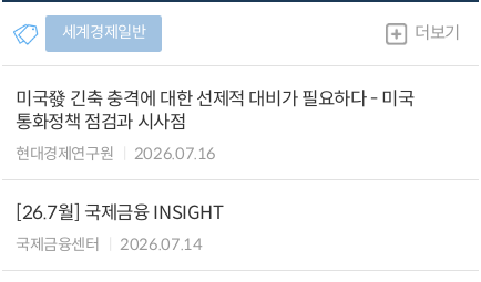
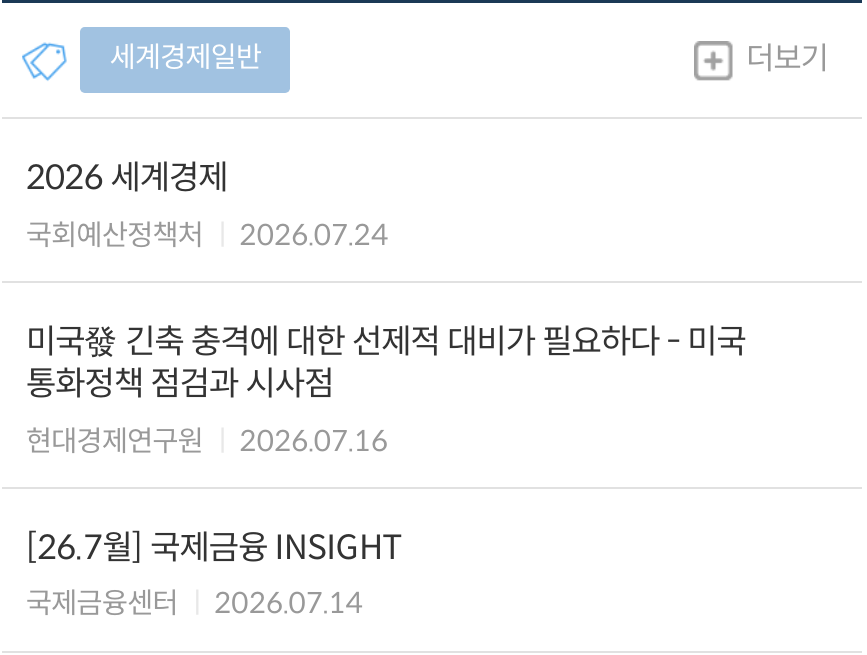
+ 2026 세계경제
+ 국회예산정책처
+ 2026.07.24
